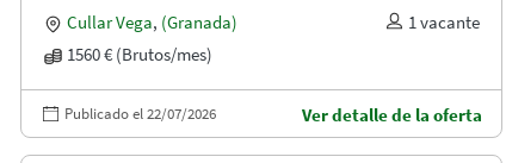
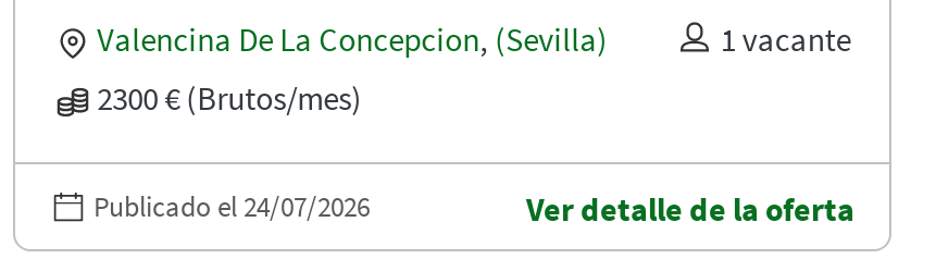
- Cullar Vega, (Granada)
+ Valencina De La Concepcion, (Sevilla)

- 1560 € (Brutos/mes)
+ 2300 € (Brutos/mes)

- Publicado el 22/07/2026
+ Publicado el 24/07/2026
